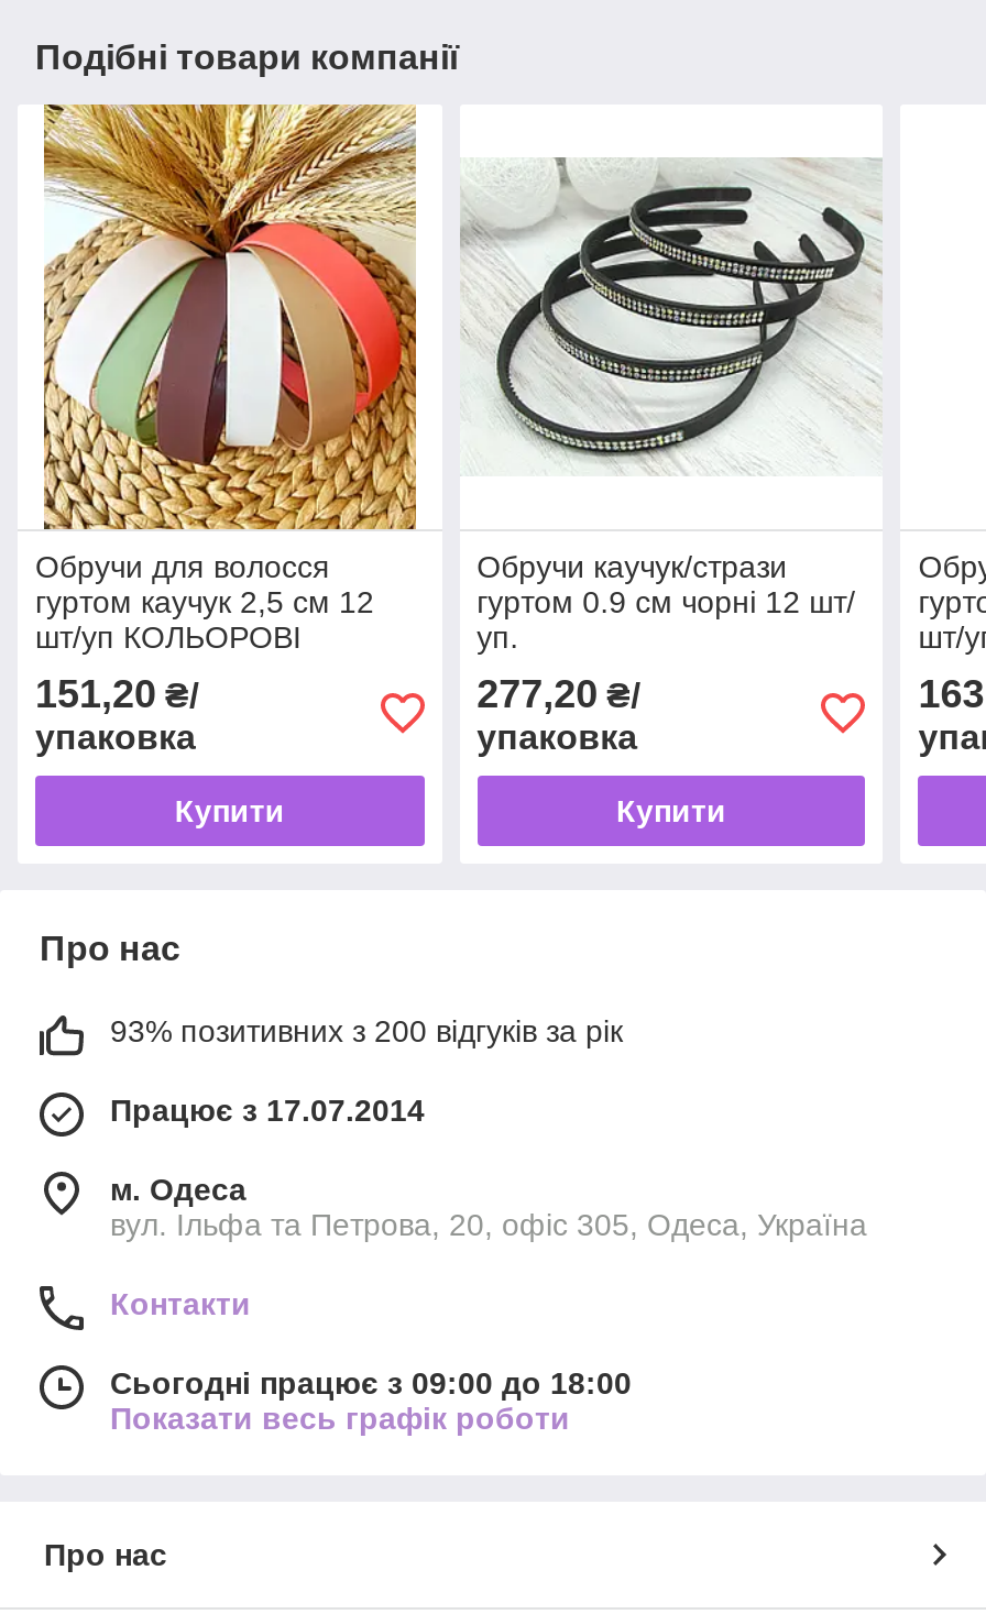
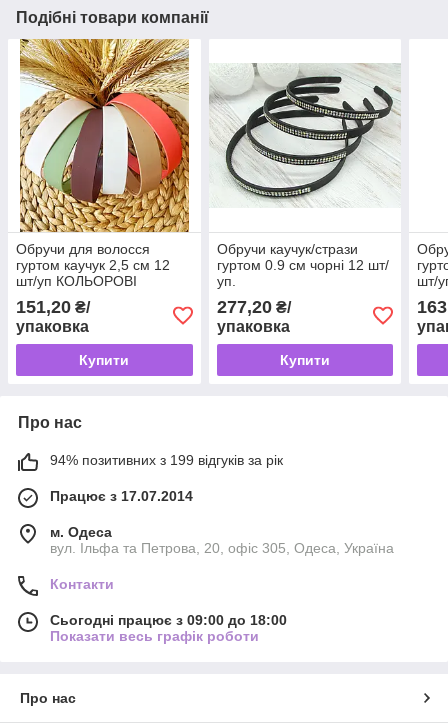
- 93% позитивних з 200 відгуків за рік
+ 94% позитивних з 199 відгуків за рік
